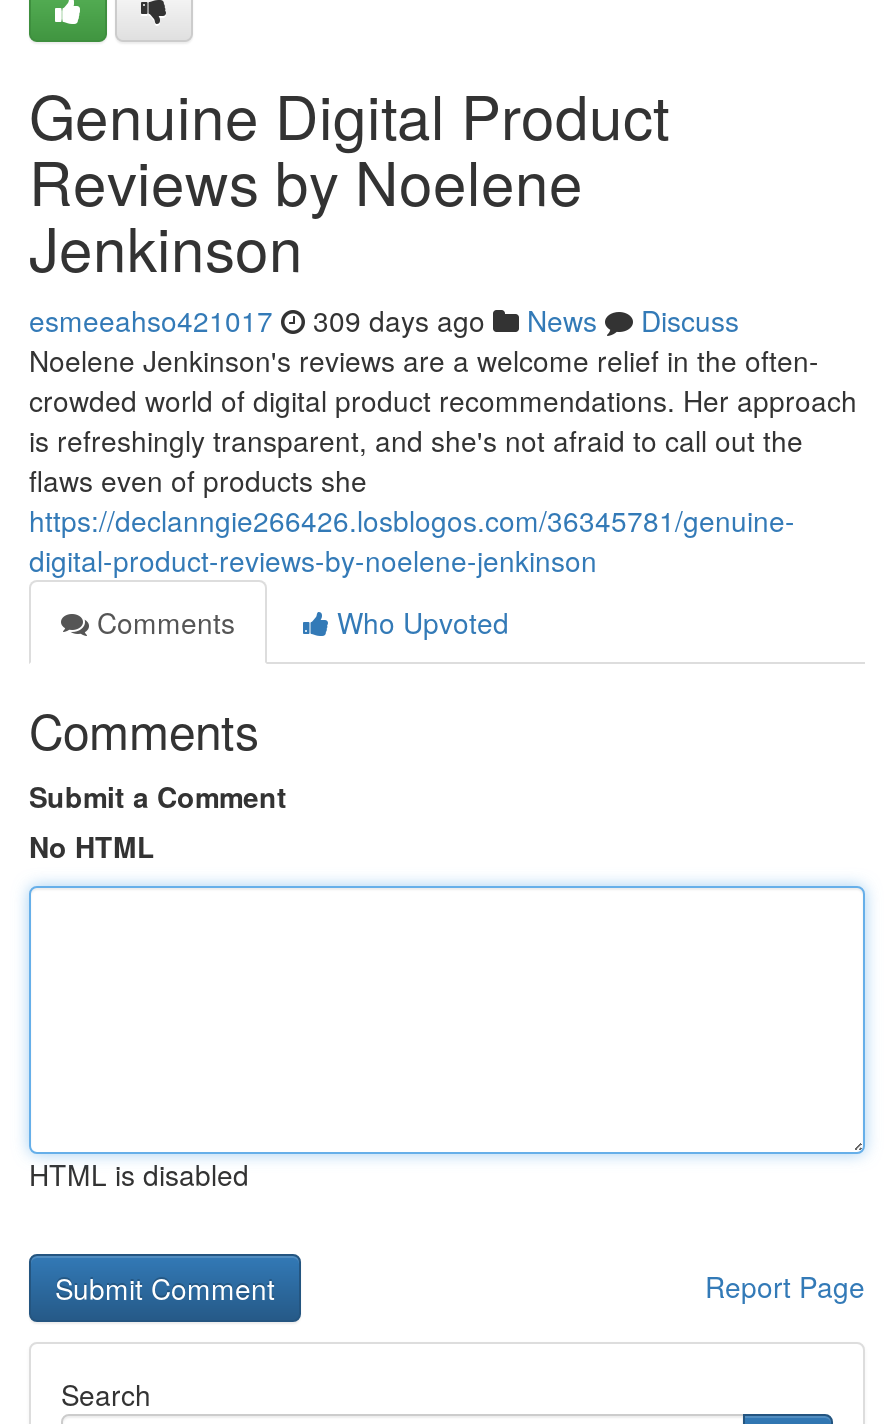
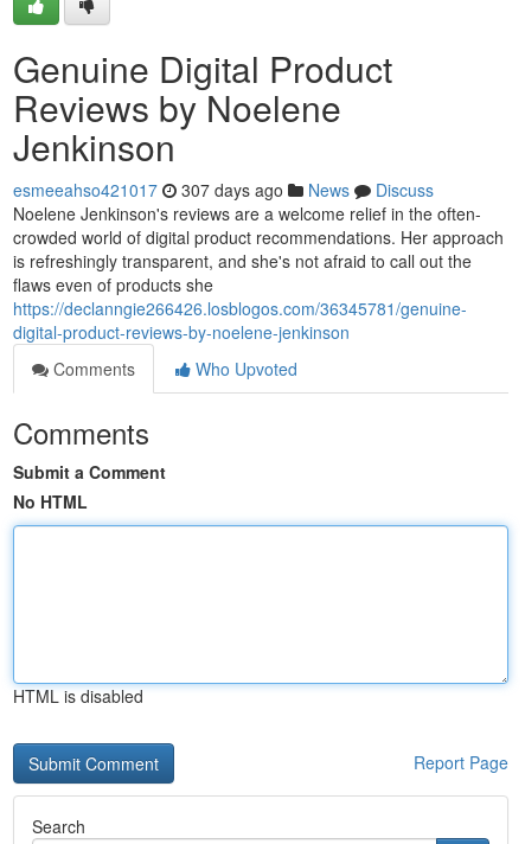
- esmeeahso421017 309 days ago News Discuss
+ esmeeahso421017 307 days ago News Discuss
